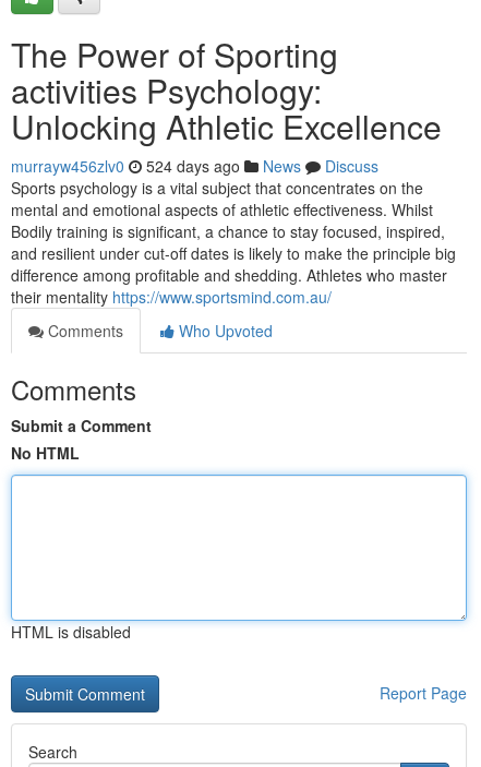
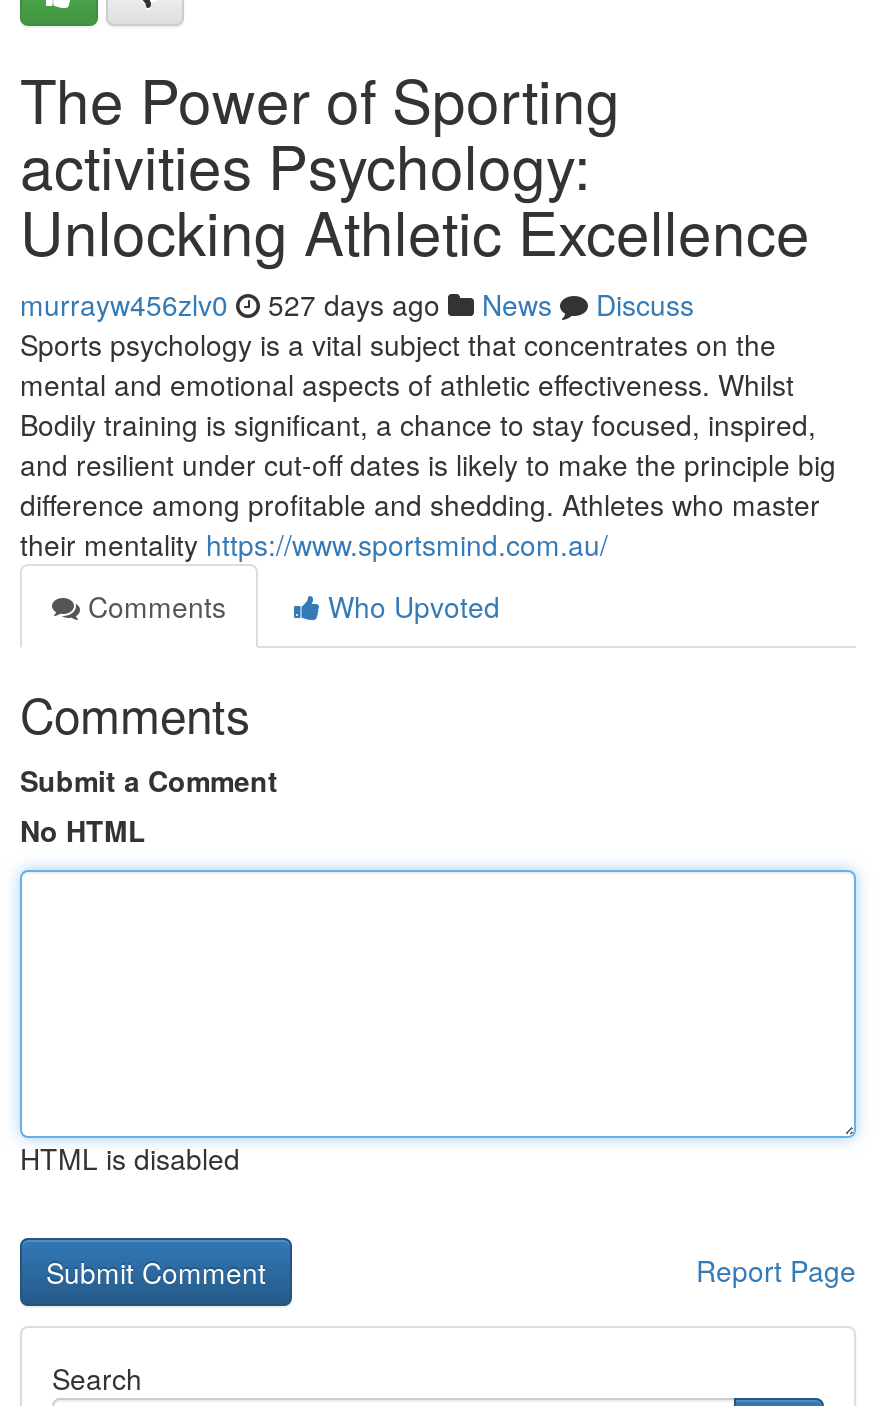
- murrayw456zlv0 524 days ago News Discuss
+ murrayw456zlv0 527 days ago News Discuss
